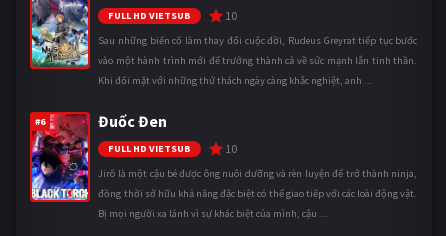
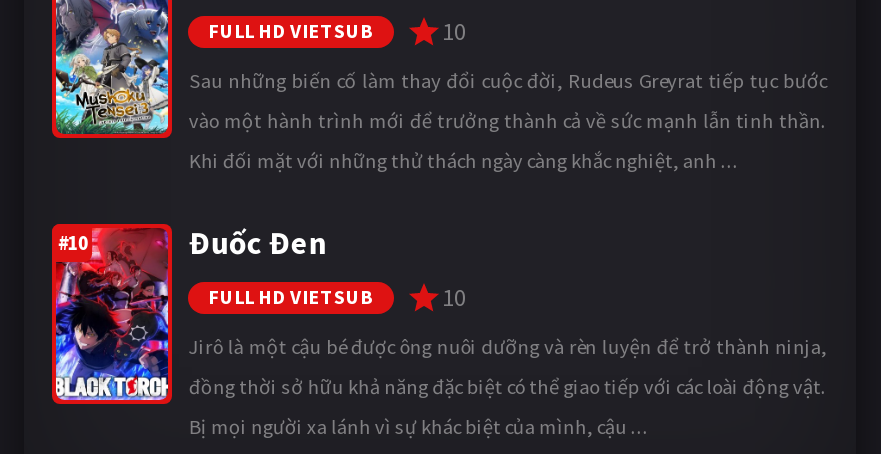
- #6
+ #10
